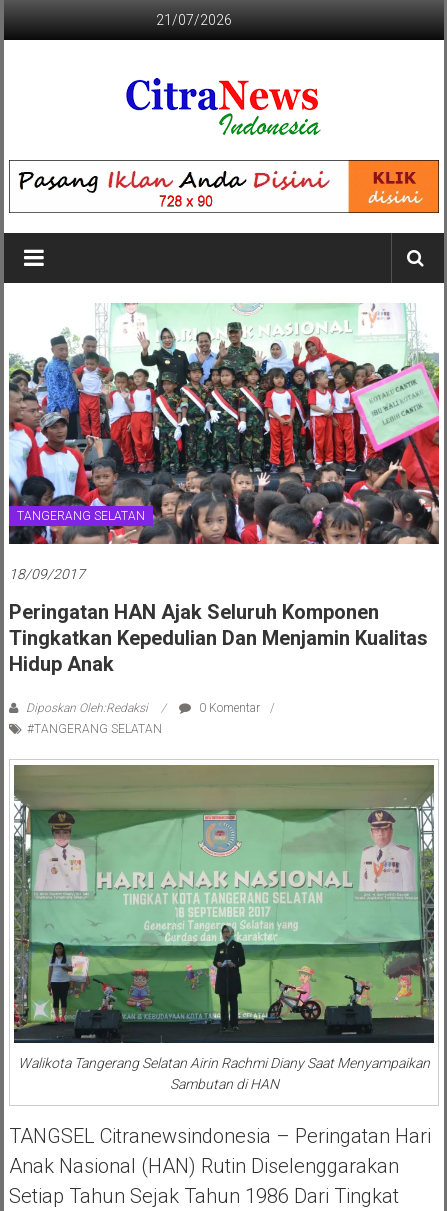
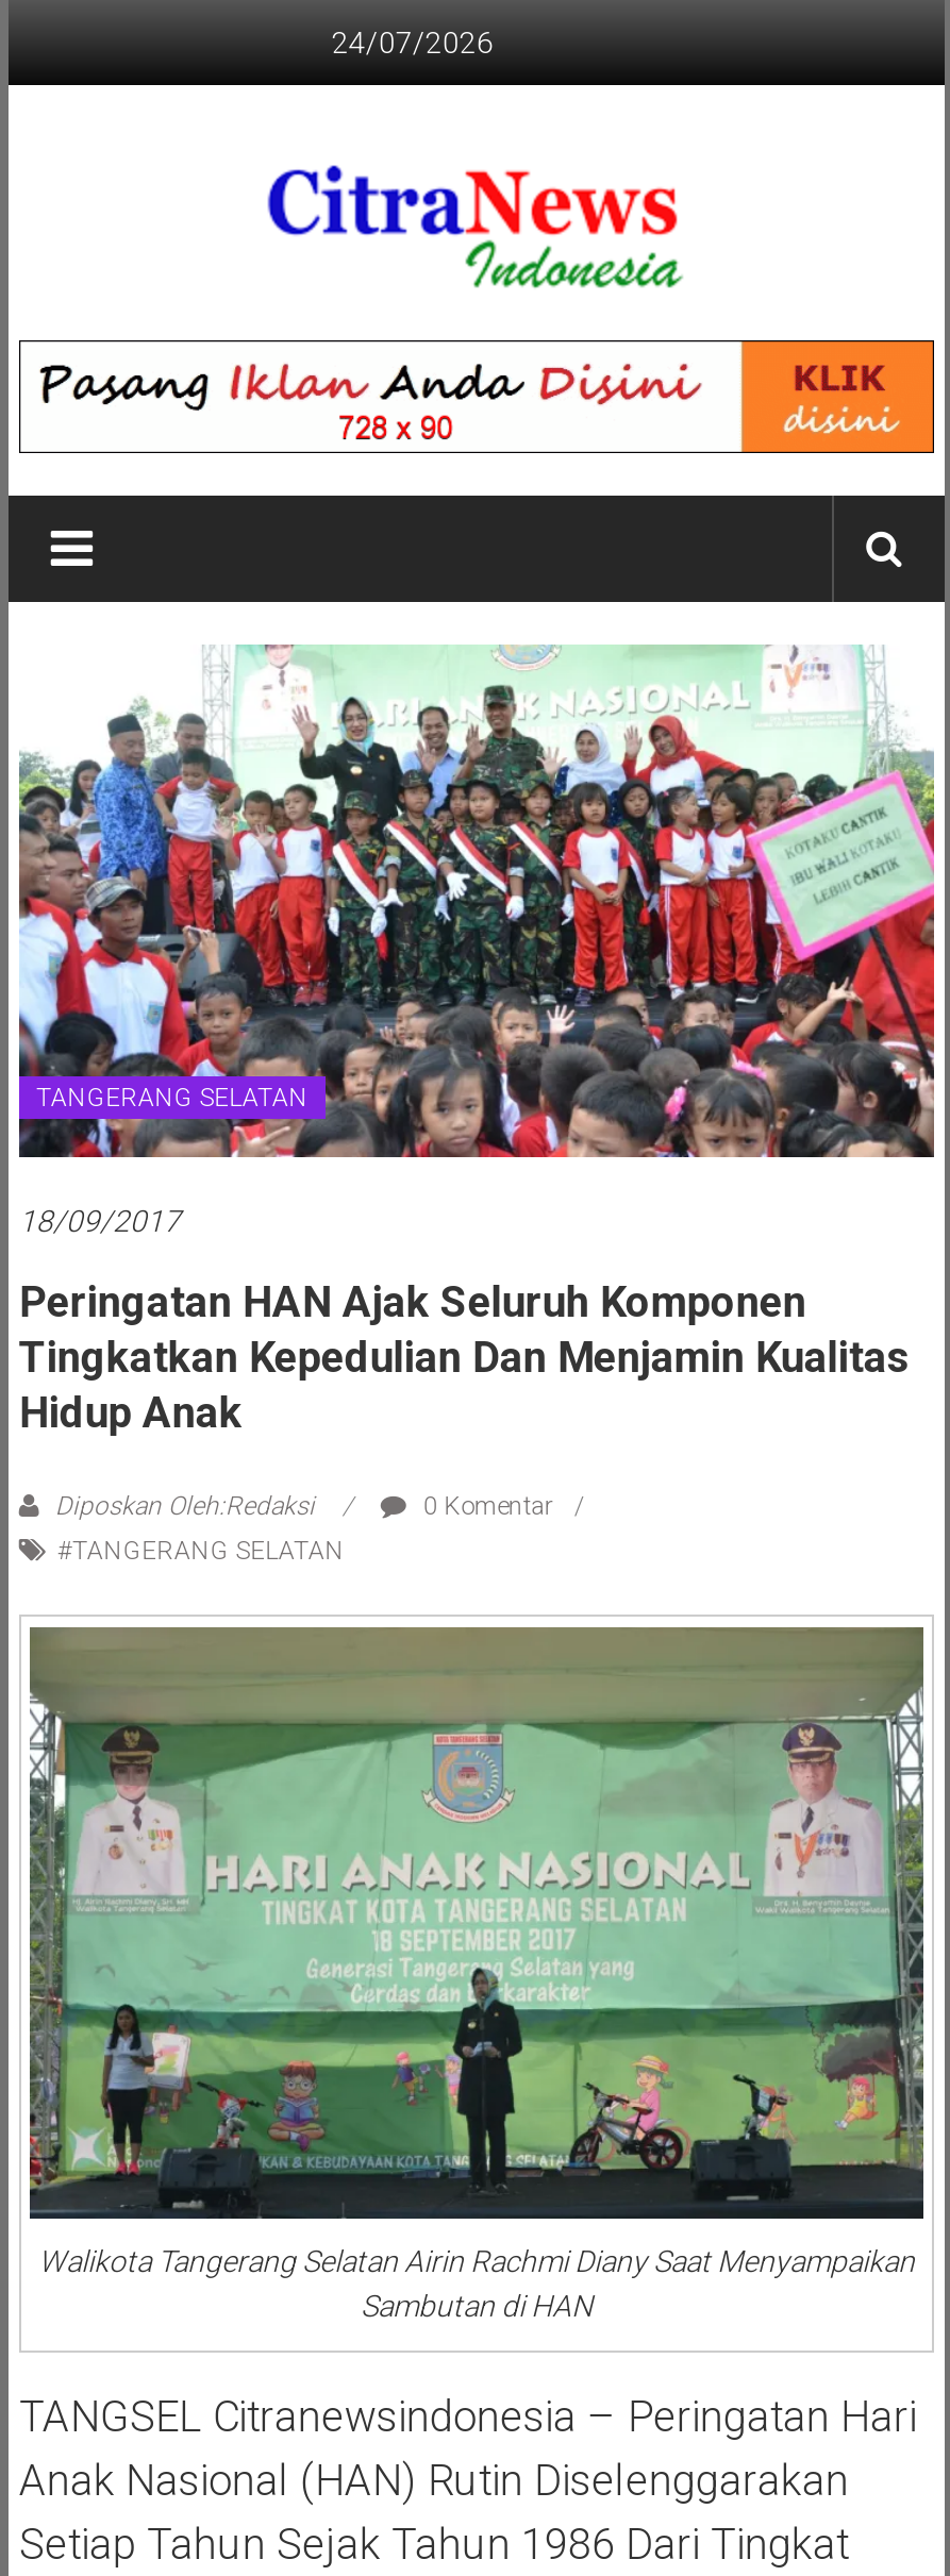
- 21/07/2026
+ 24/07/2026
